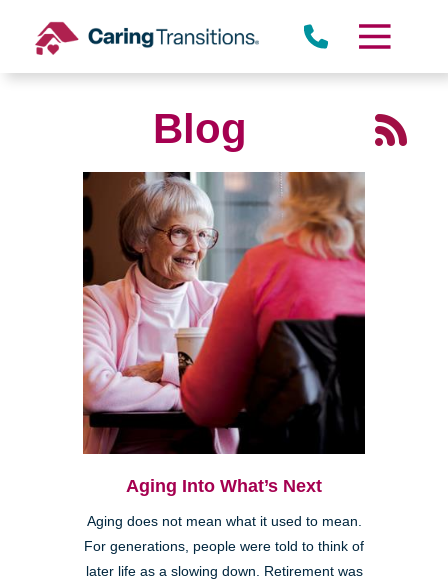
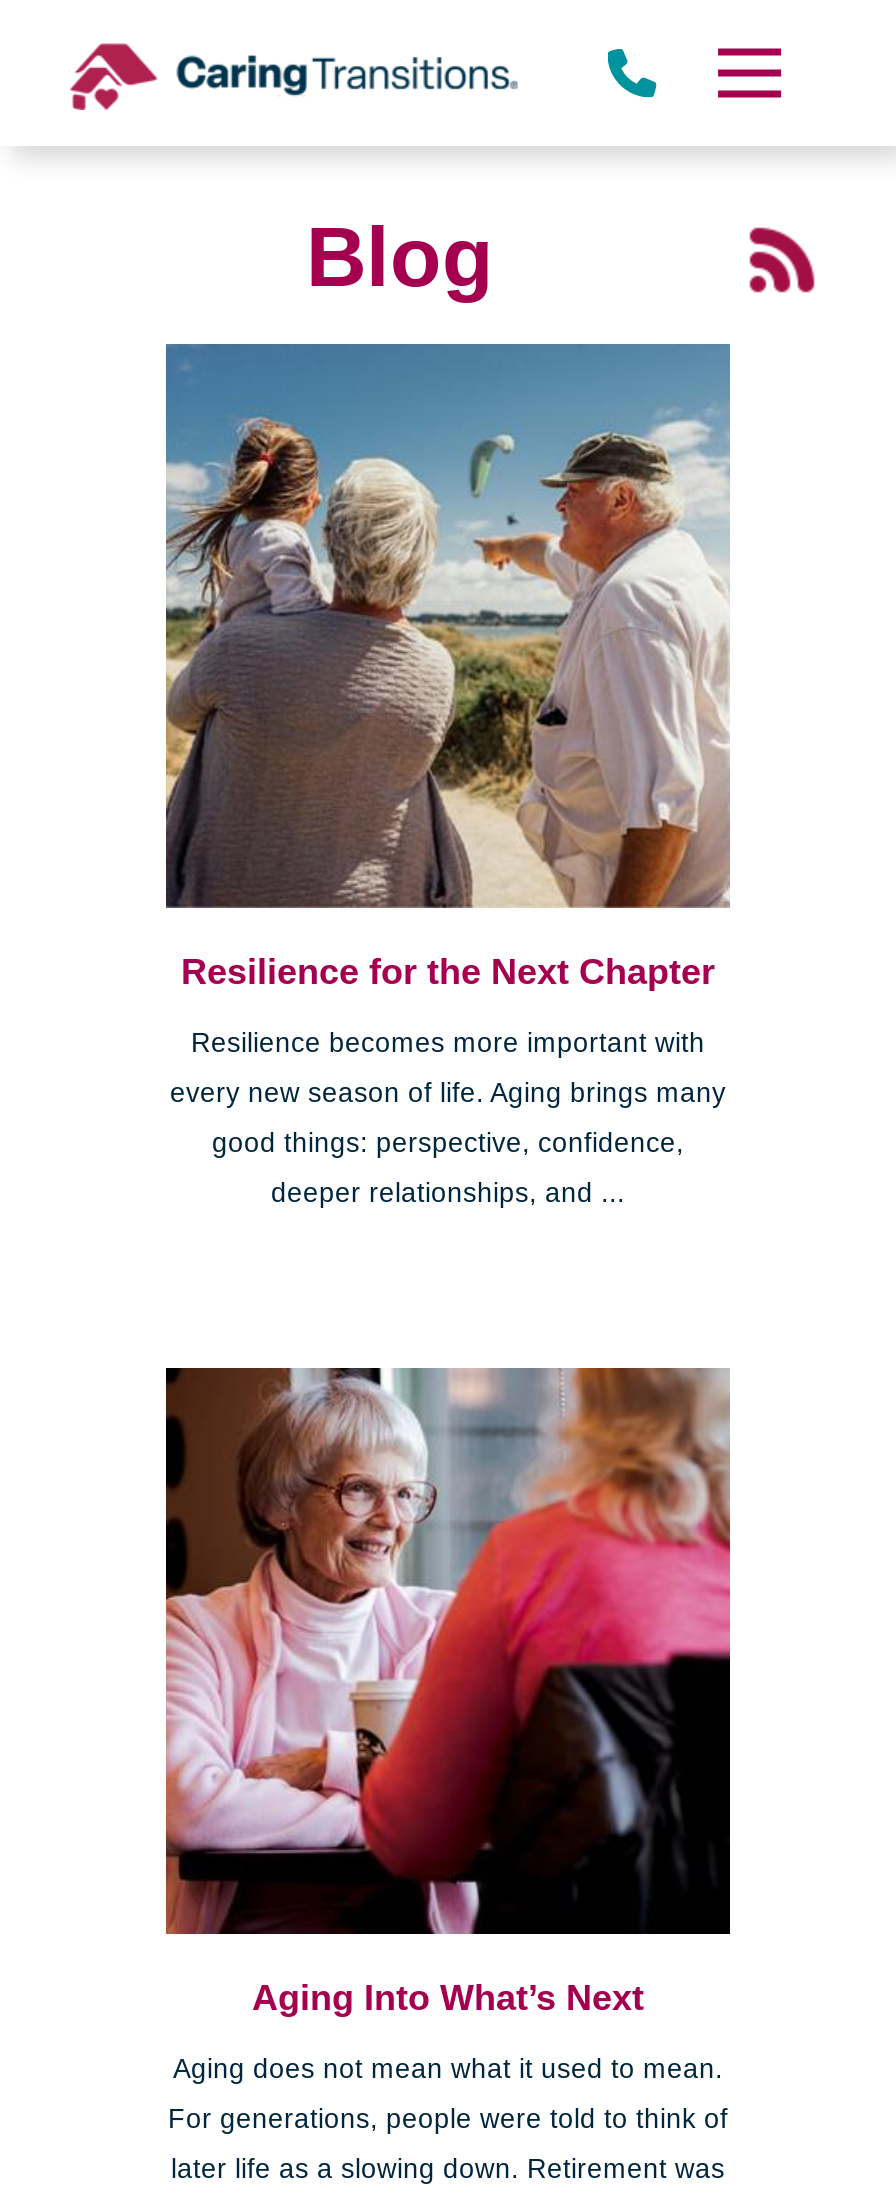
+ [image]
+ Resilience for the Next Chapter
+ Resilience becomes more important with
+ every new season of life. Aging brings many
+ good things: perspective, confidence,
+ deeper relationships, and ...
